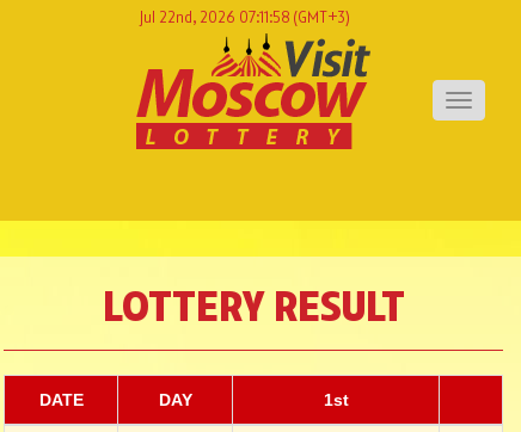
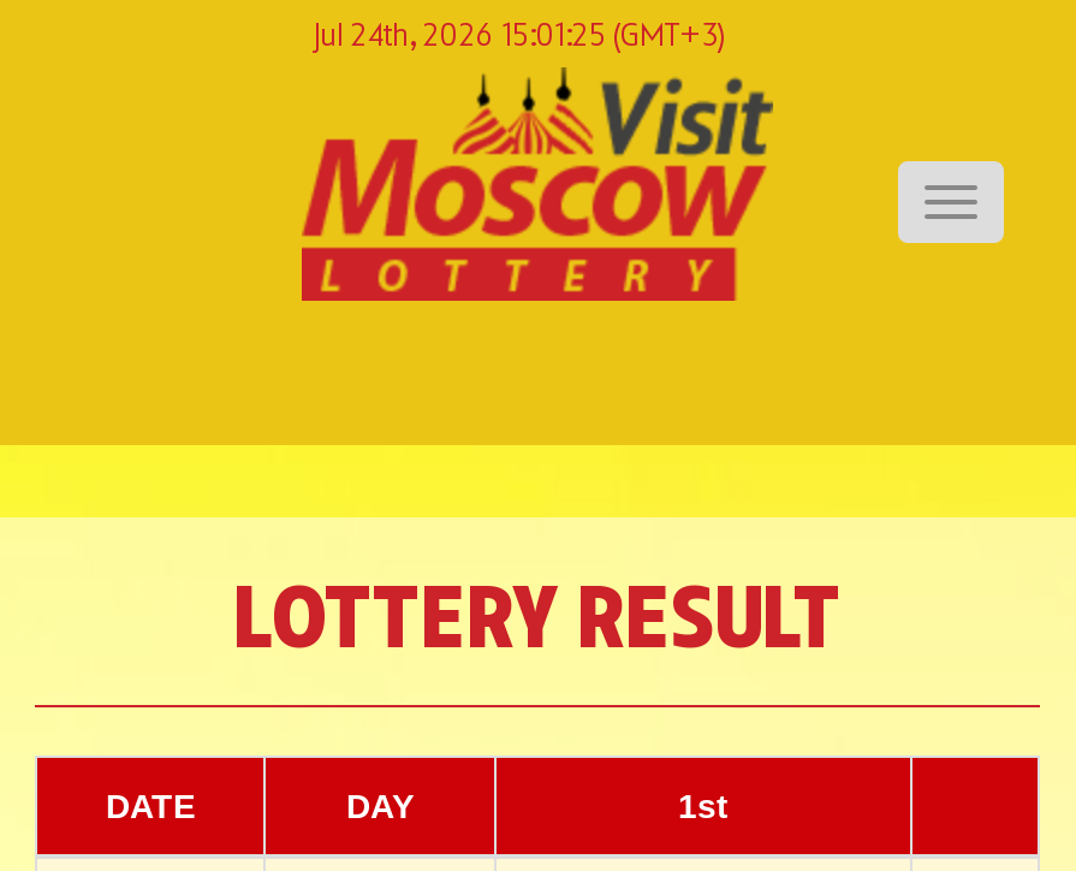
- Jul 22nd, 2026 07:11:58 (GMT+3)
+ Jul 24th, 2026 15:01:25 (GMT+3)
